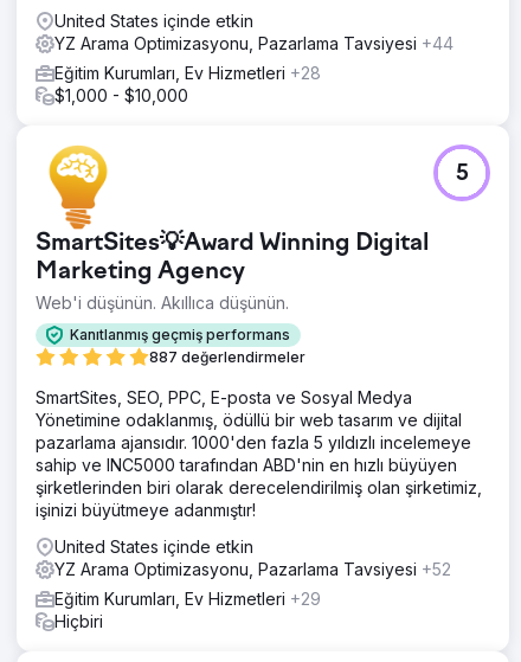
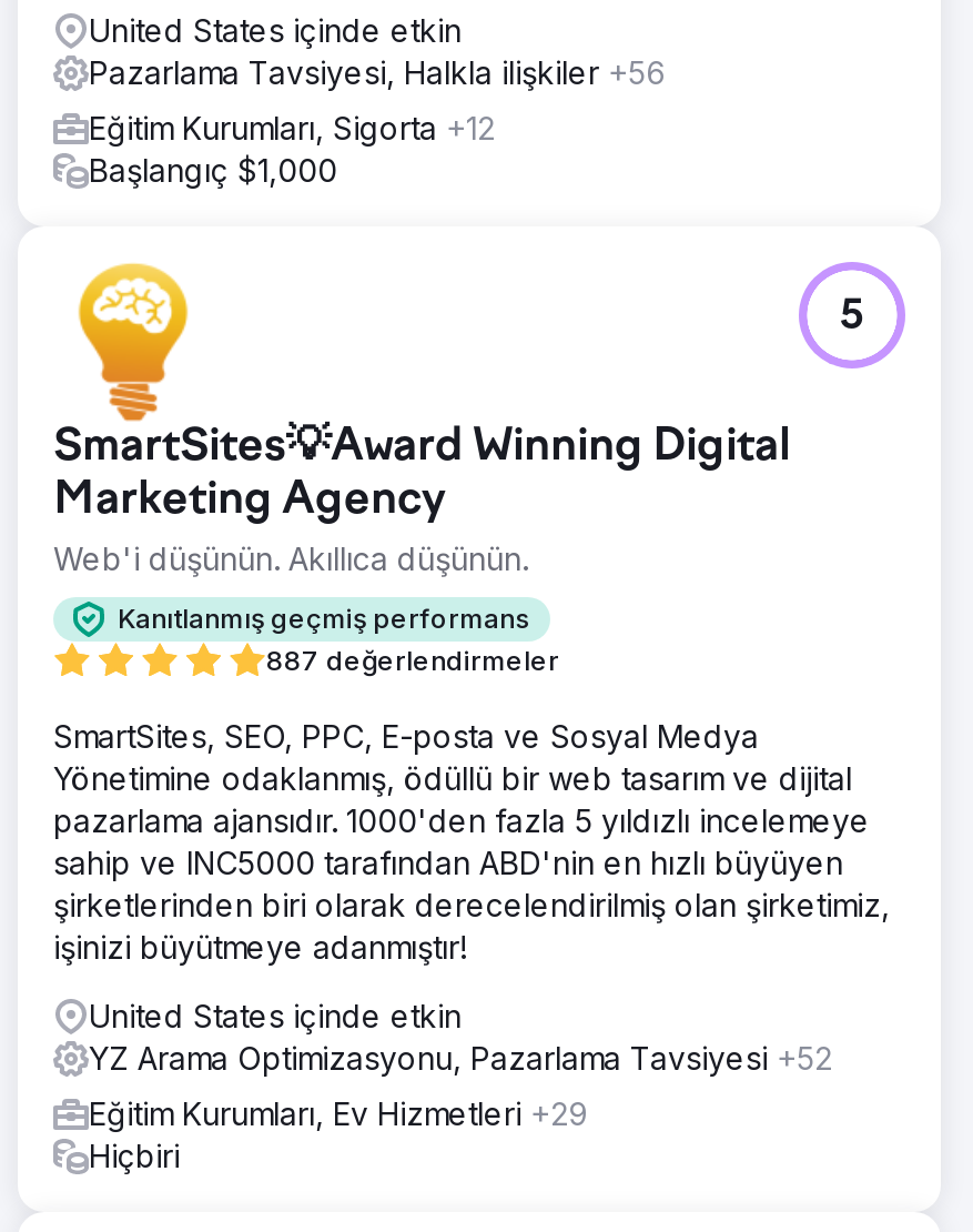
- YZ Arama Optimizasyonu, Pazarlama Tavsiyesi +44
+ Pazarlama Tavsiyesi, Halkla ilişkiler +56

- Eğitim Kurumları, Ev Hizmetleri +28
- $1,000 - $10,000
+ Eğitim Kurumları, Sigorta +12
+ Başlangıç $1,000
